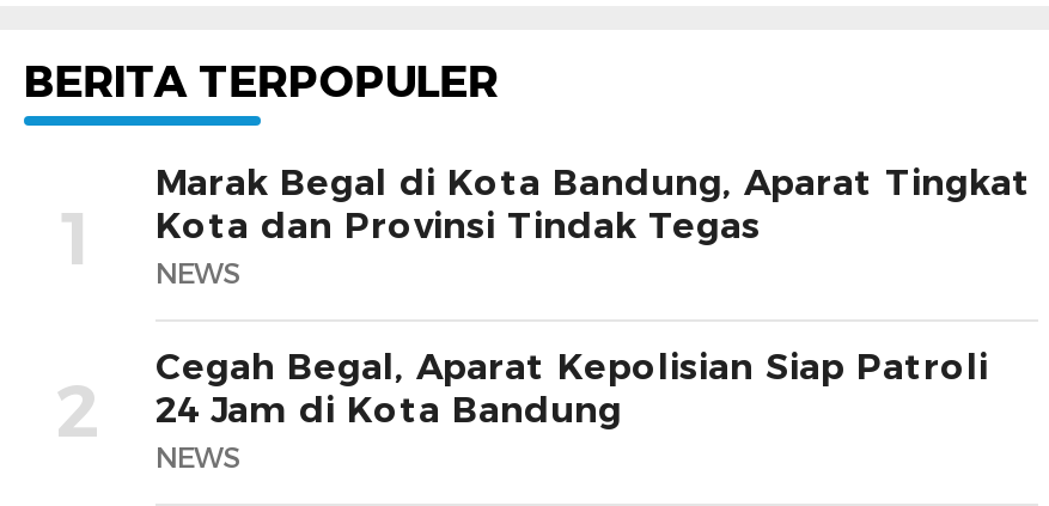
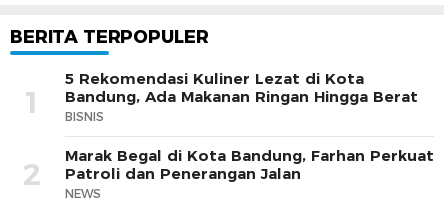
- Marak Begal di Kota Bandung, Aparat Tingkat
- Kota dan Provinsi Tindak Tegas
- NEWS
+ 5 Rekomendasi Kuliner Lezat di Kota
+ Bandung, Ada Makanan Ringan Hingga Berat
+ BISNIS

- Cegah Begal, Aparat Kepolisian Siap Patroli
- 24 Jam di Kota Bandung
+ Marak Begal di Kota Bandung, Farhan Perkuat
+ Patroli dan Penerangan Jalan
